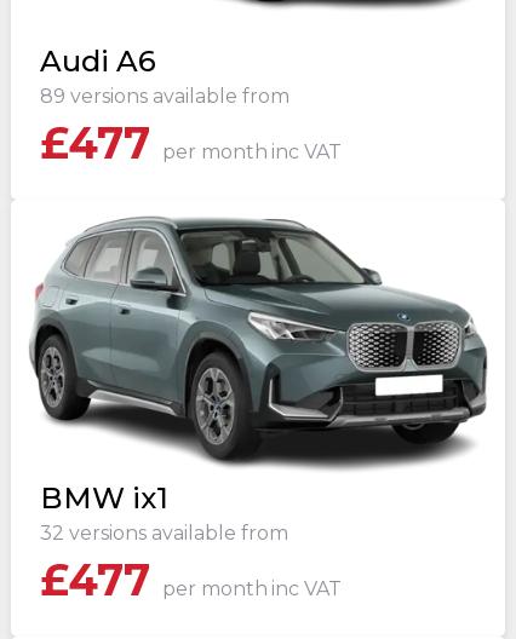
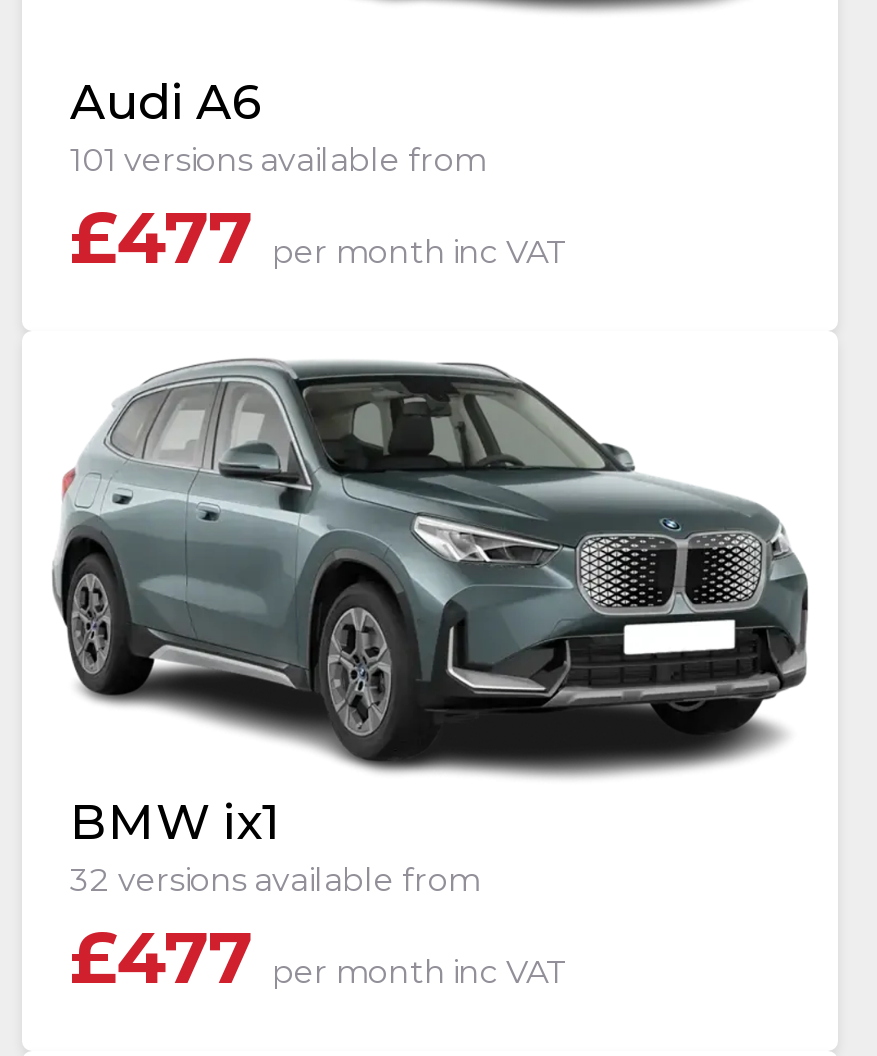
- 89 versions available from
+ 101 versions available from
